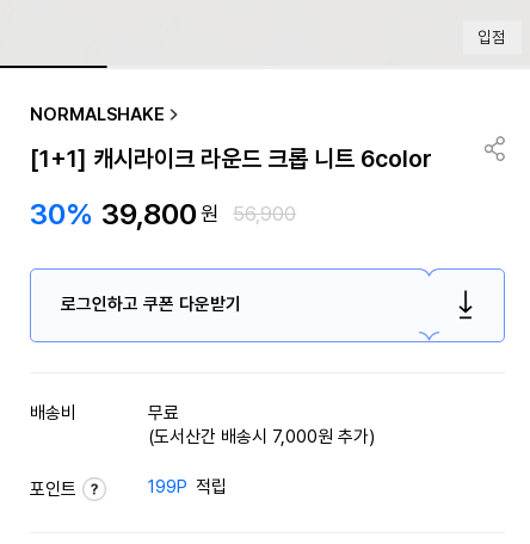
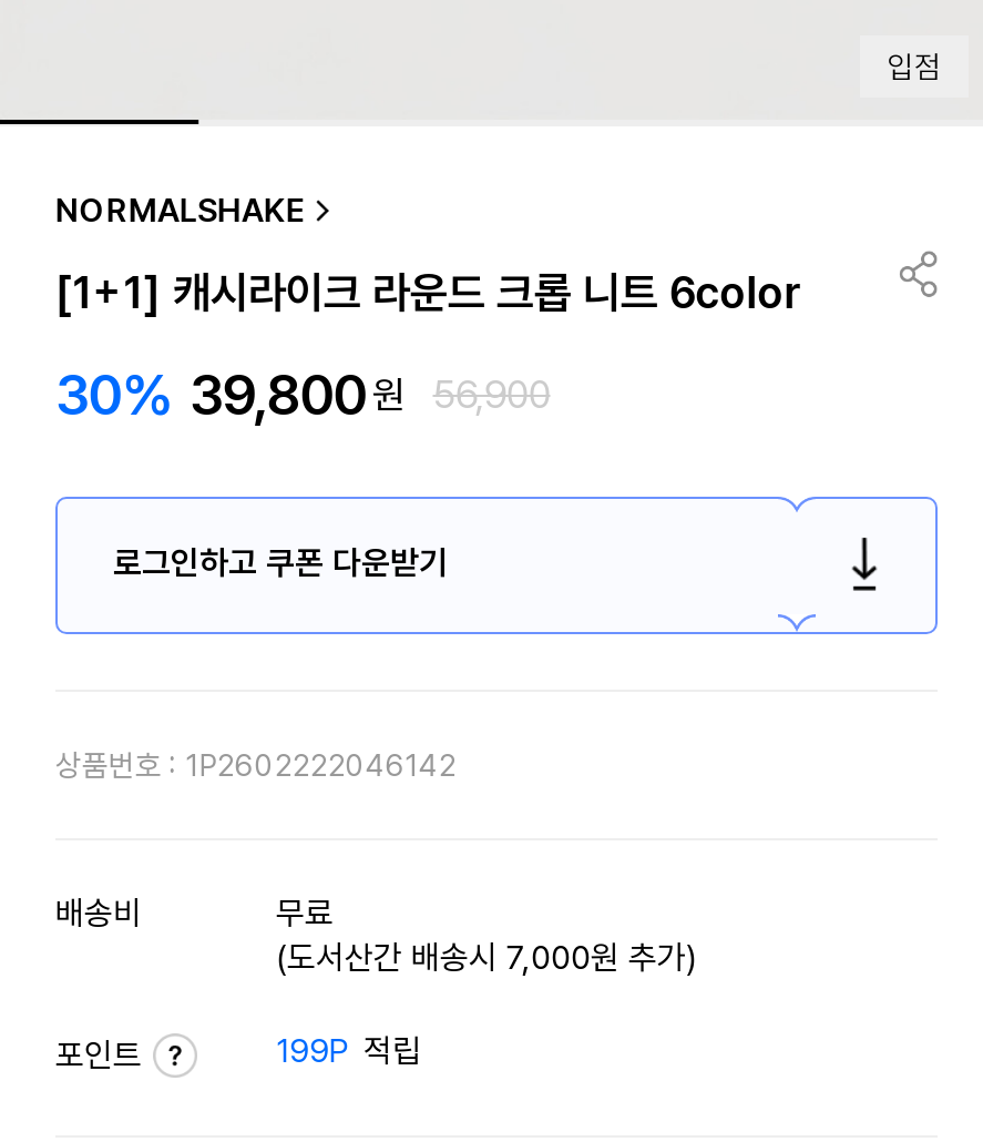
+ 상품번호 : 1P2602222046142
